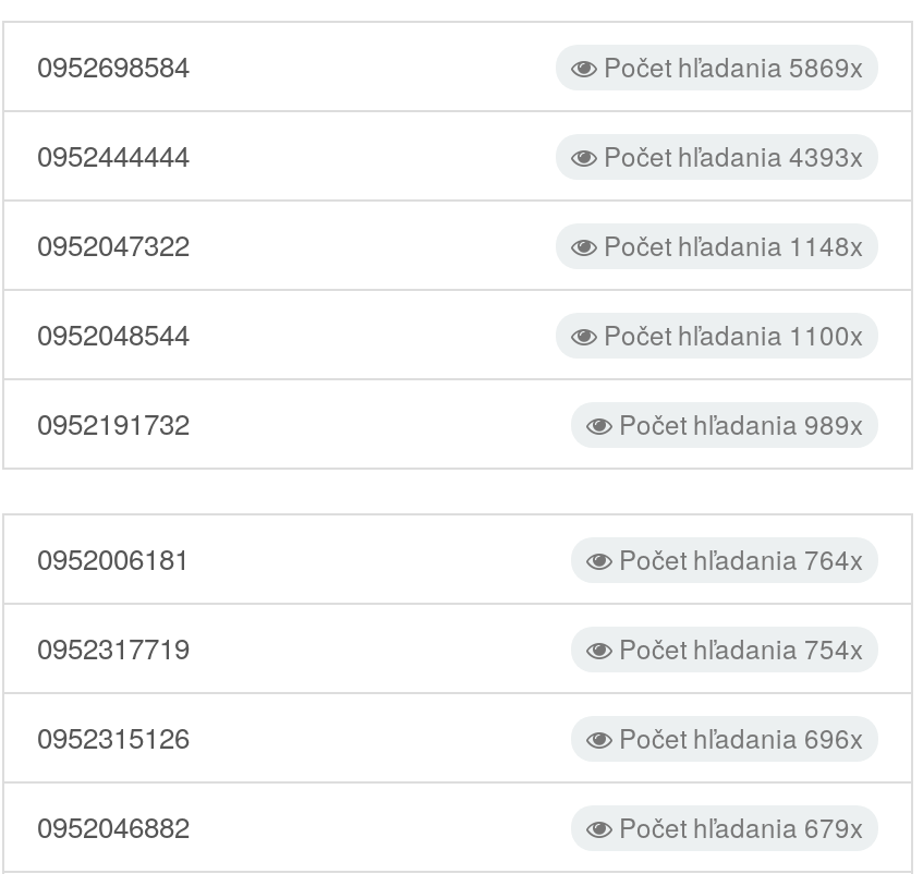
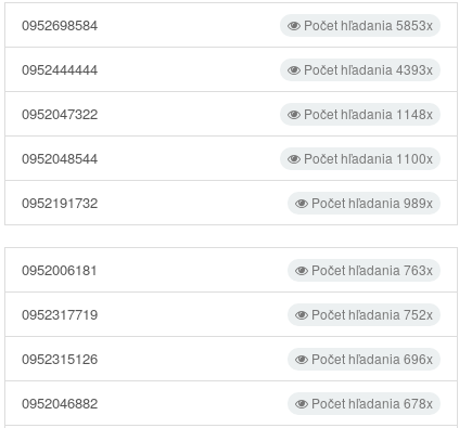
- Počet hľadania 5869x
+ Počet hľadania 5853x

- Počet hľadania 764x
+ Počet hľadania 763x

- Počet hľadania 754x
+ Počet hľadania 752x

- Počet hľadania 679x
+ Počet hľadania 678x
